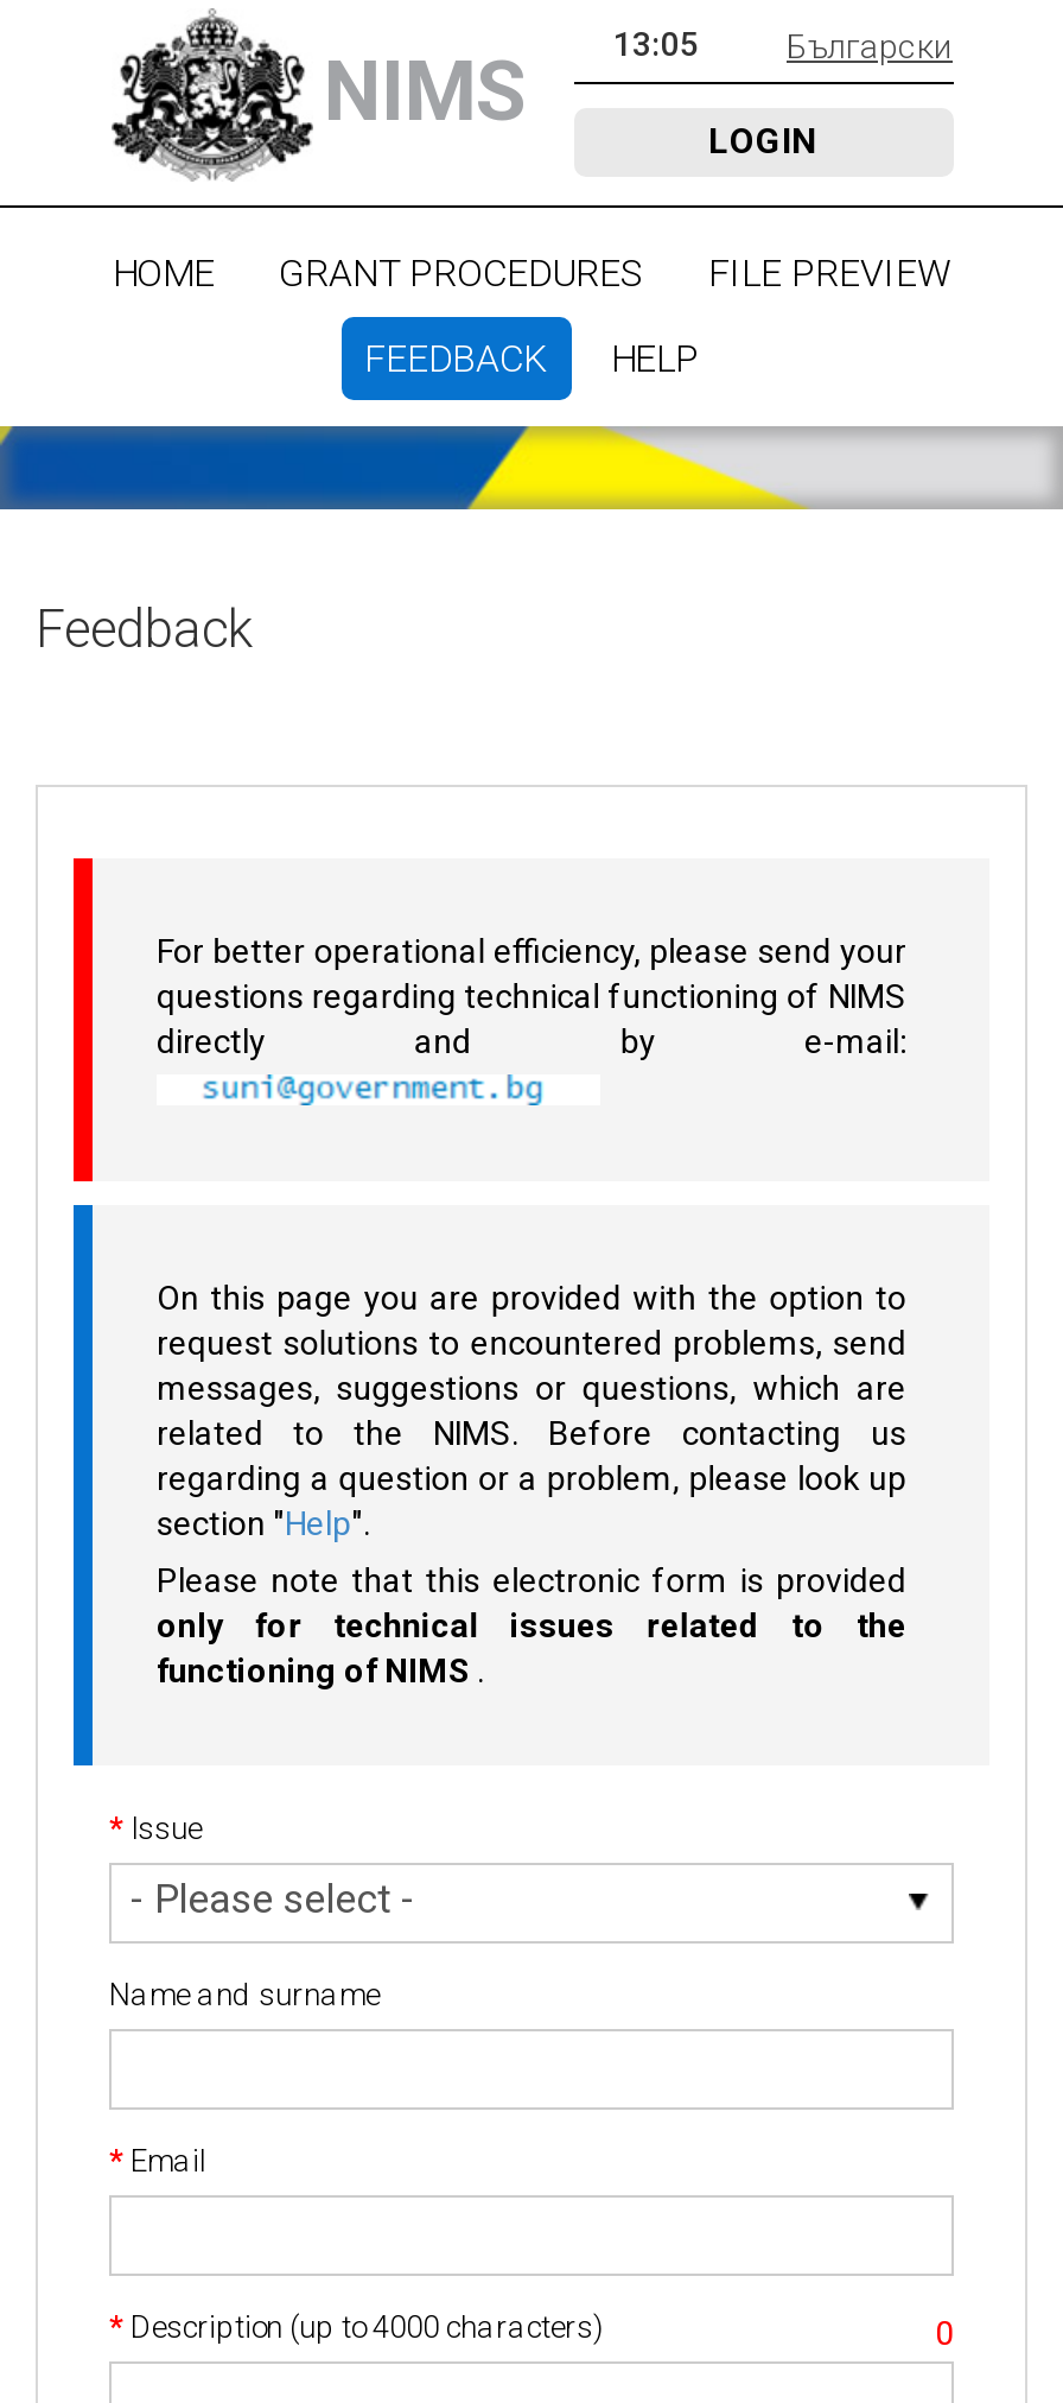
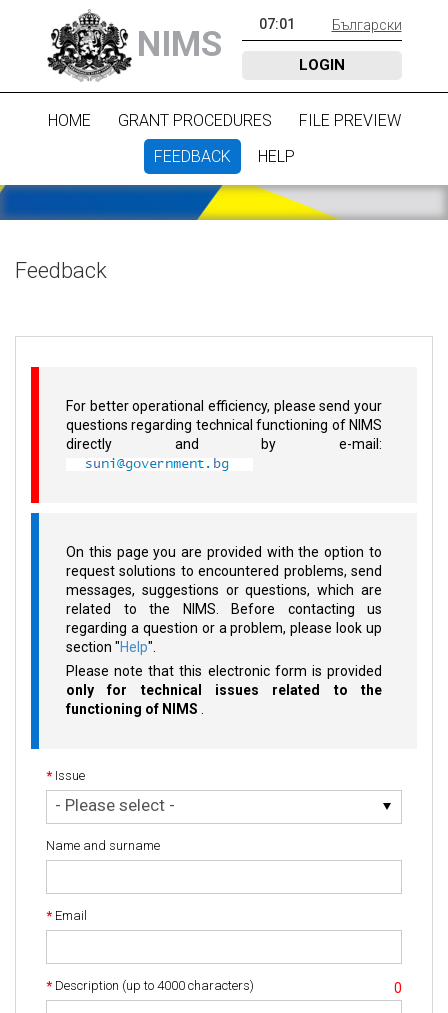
- 13:05
+ 07:01
